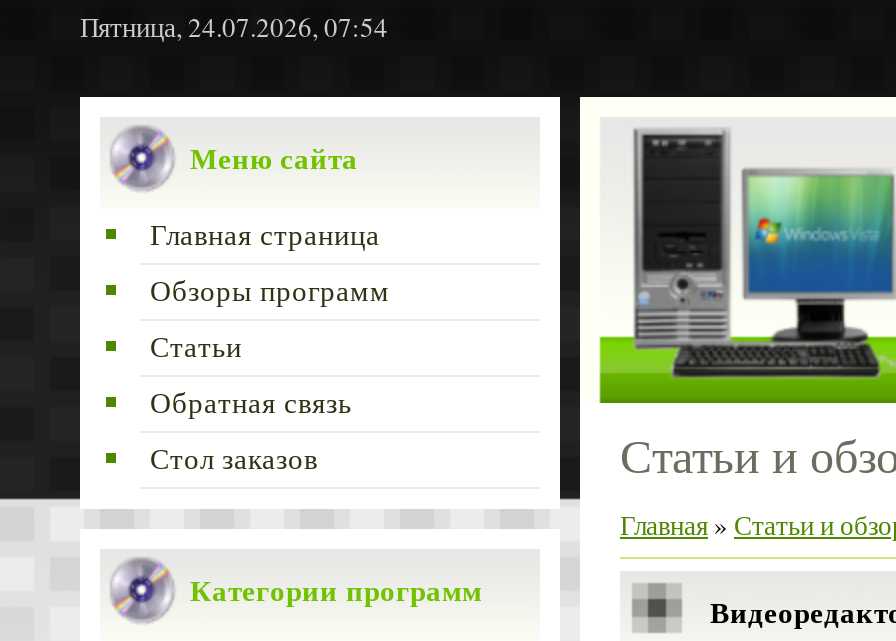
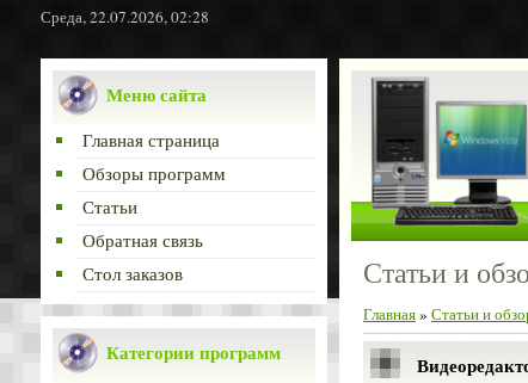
- Пятница, 24.07.2026, 07:54
+ Среда, 22.07.2026, 02:28
